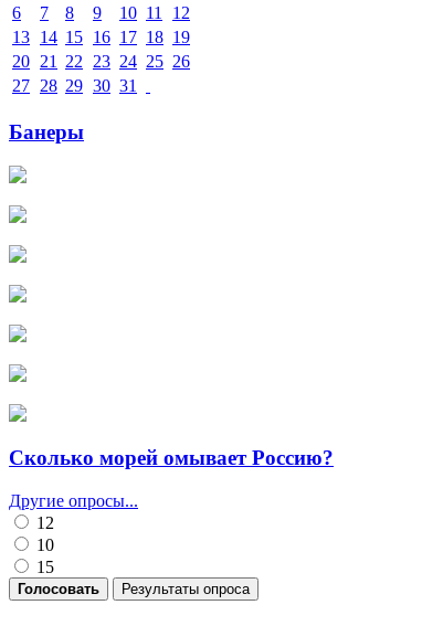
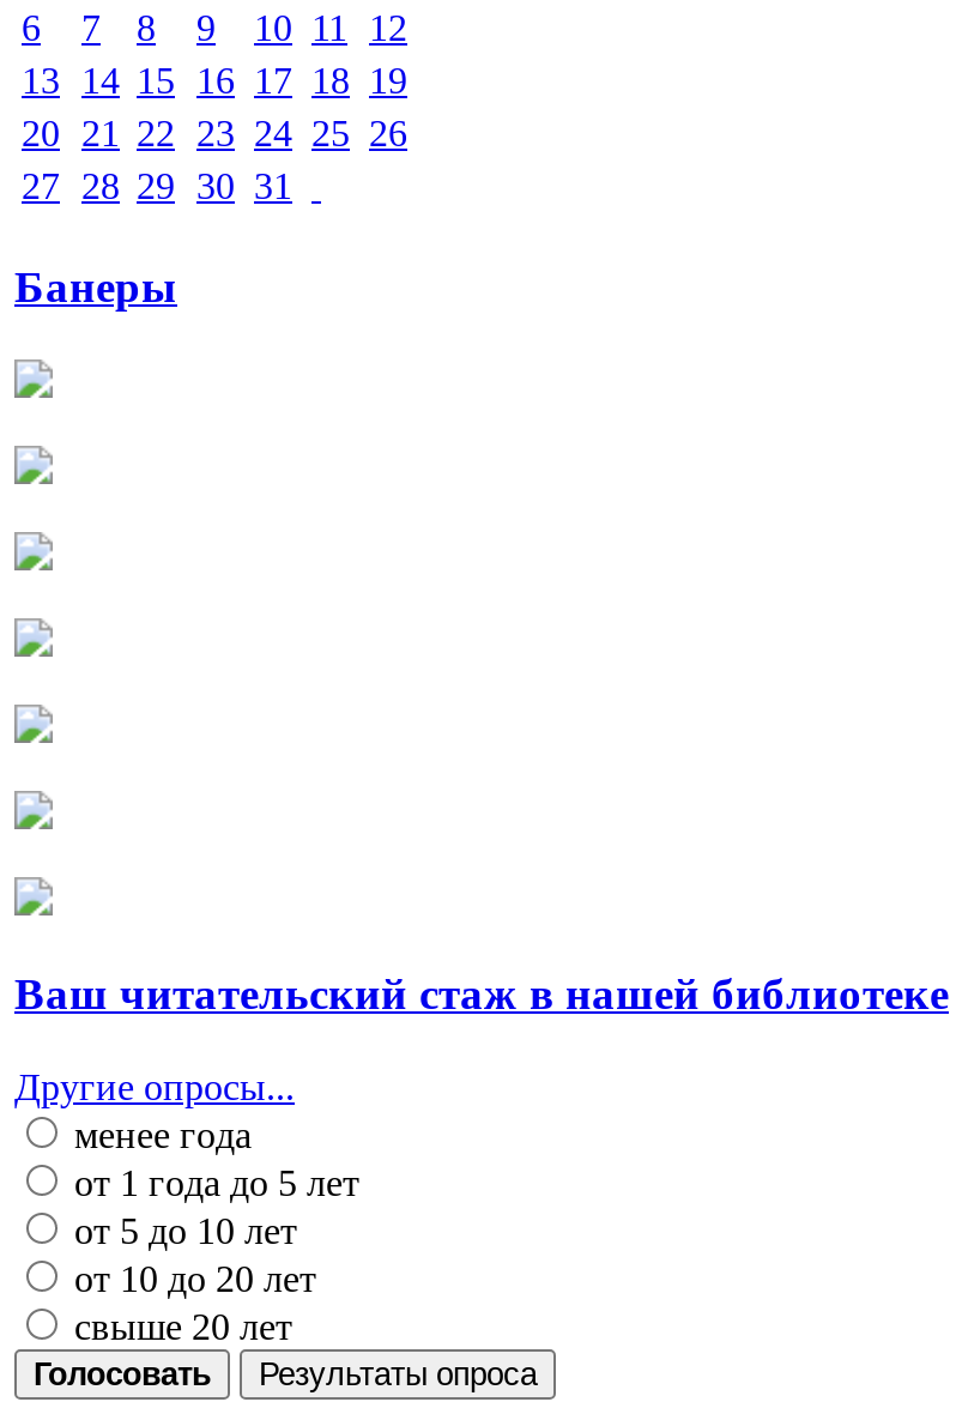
- Сколько морей омывает Россию?
+ Ваш читательский стаж в нашей библиотеке

- 12
- 10
- 15
+ менее года
+ от 1 года до 5 лет
+ от 5 до 10 лет
+ от 10 до 20 лет
+ свыше 20 лет
